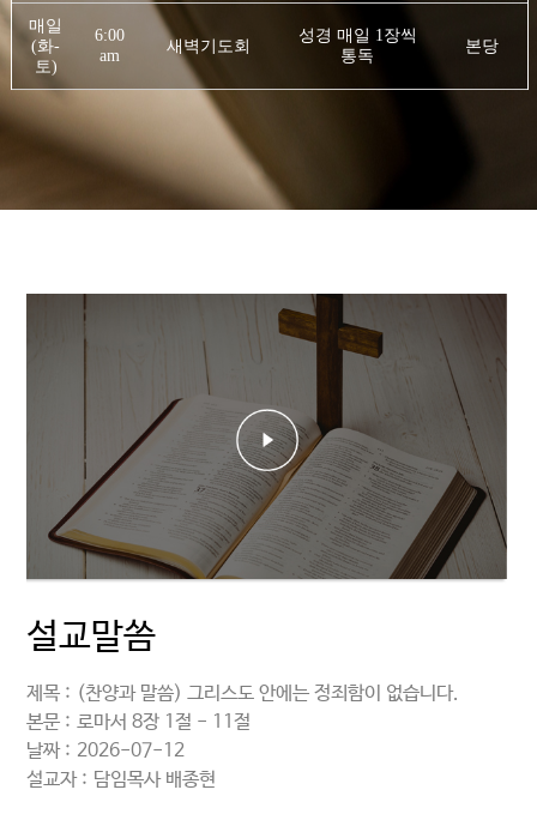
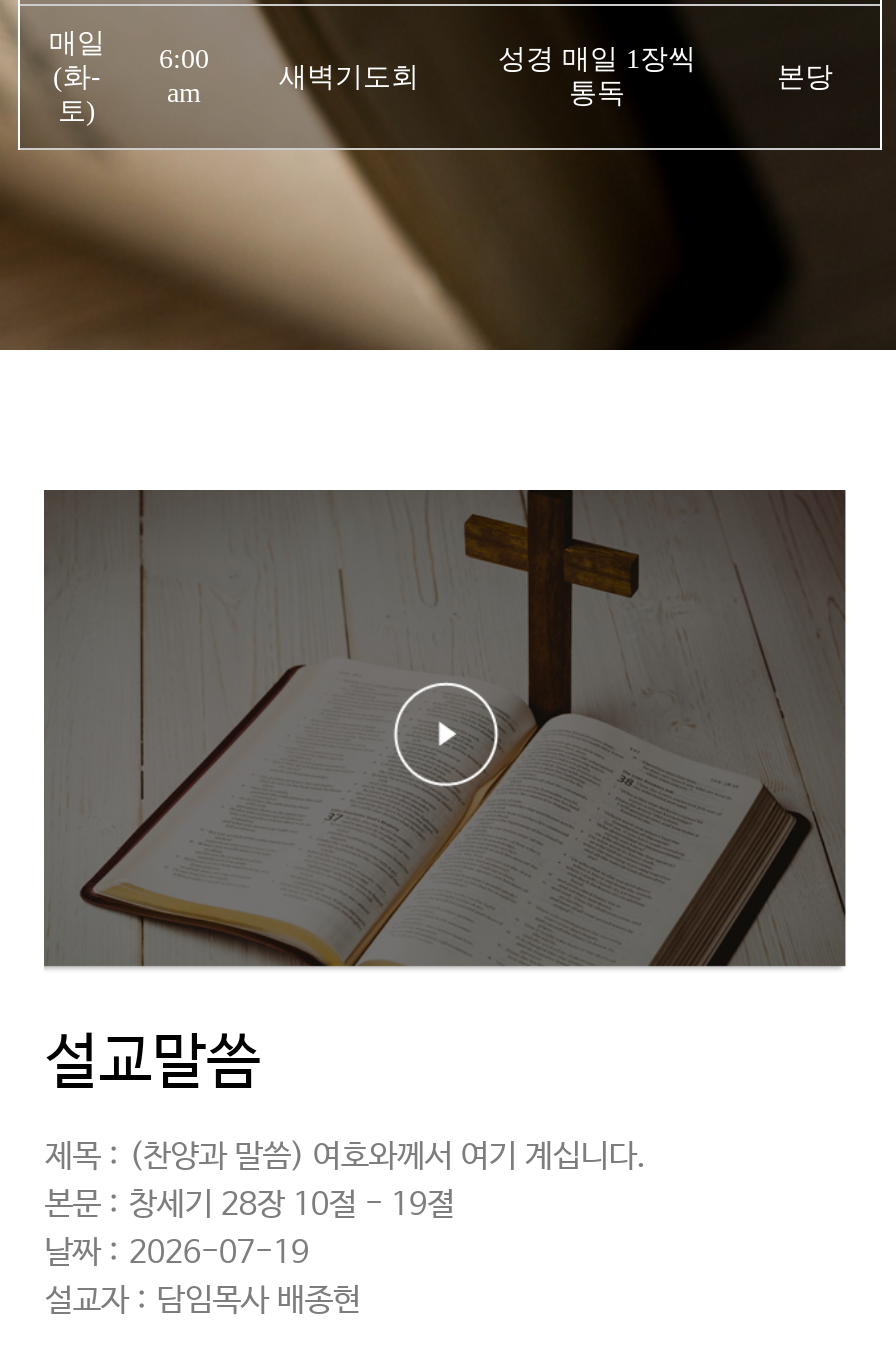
- 제목 : (찬양과 말씀) 그리스도 안에는 정죄함이 없습니다.
- 본문 : 로마서 8장 1절 - 11절
- 날짜 : 2026-07-12
+ 제목 : (찬양과 말씀) 여호와께서 여기 계십니다.
+ 본문 : 창세기 28장 10절 - 19졀
+ 날짜 : 2026-07-19
